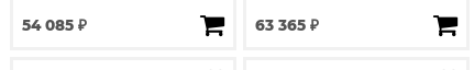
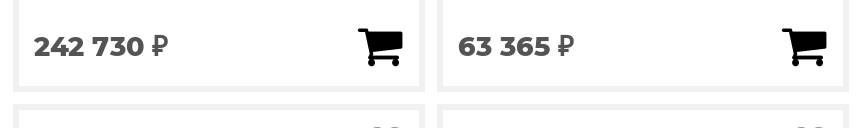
- 54 085 ₽
+ 242 730 ₽
